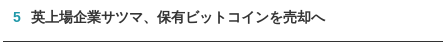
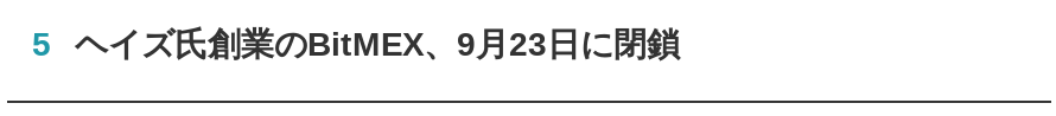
- 英上場企業サツマ、保有ビットコインを売却へ
+ ヘイズ氏創業のBitMEX、9月23日に閉鎖
